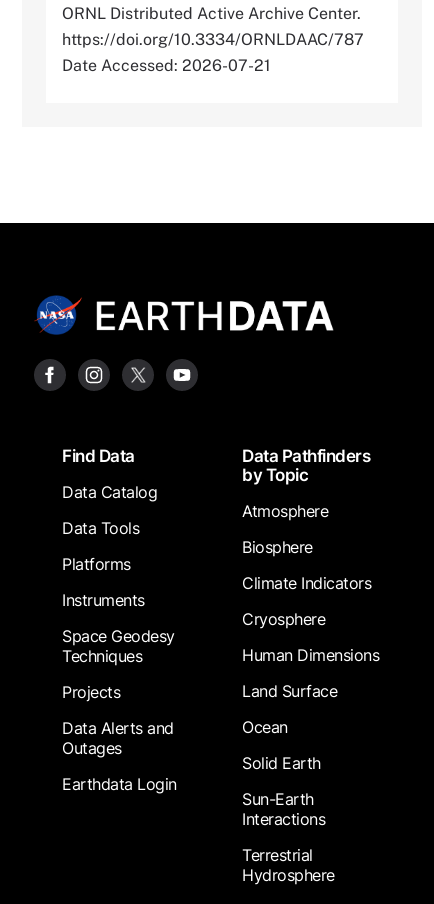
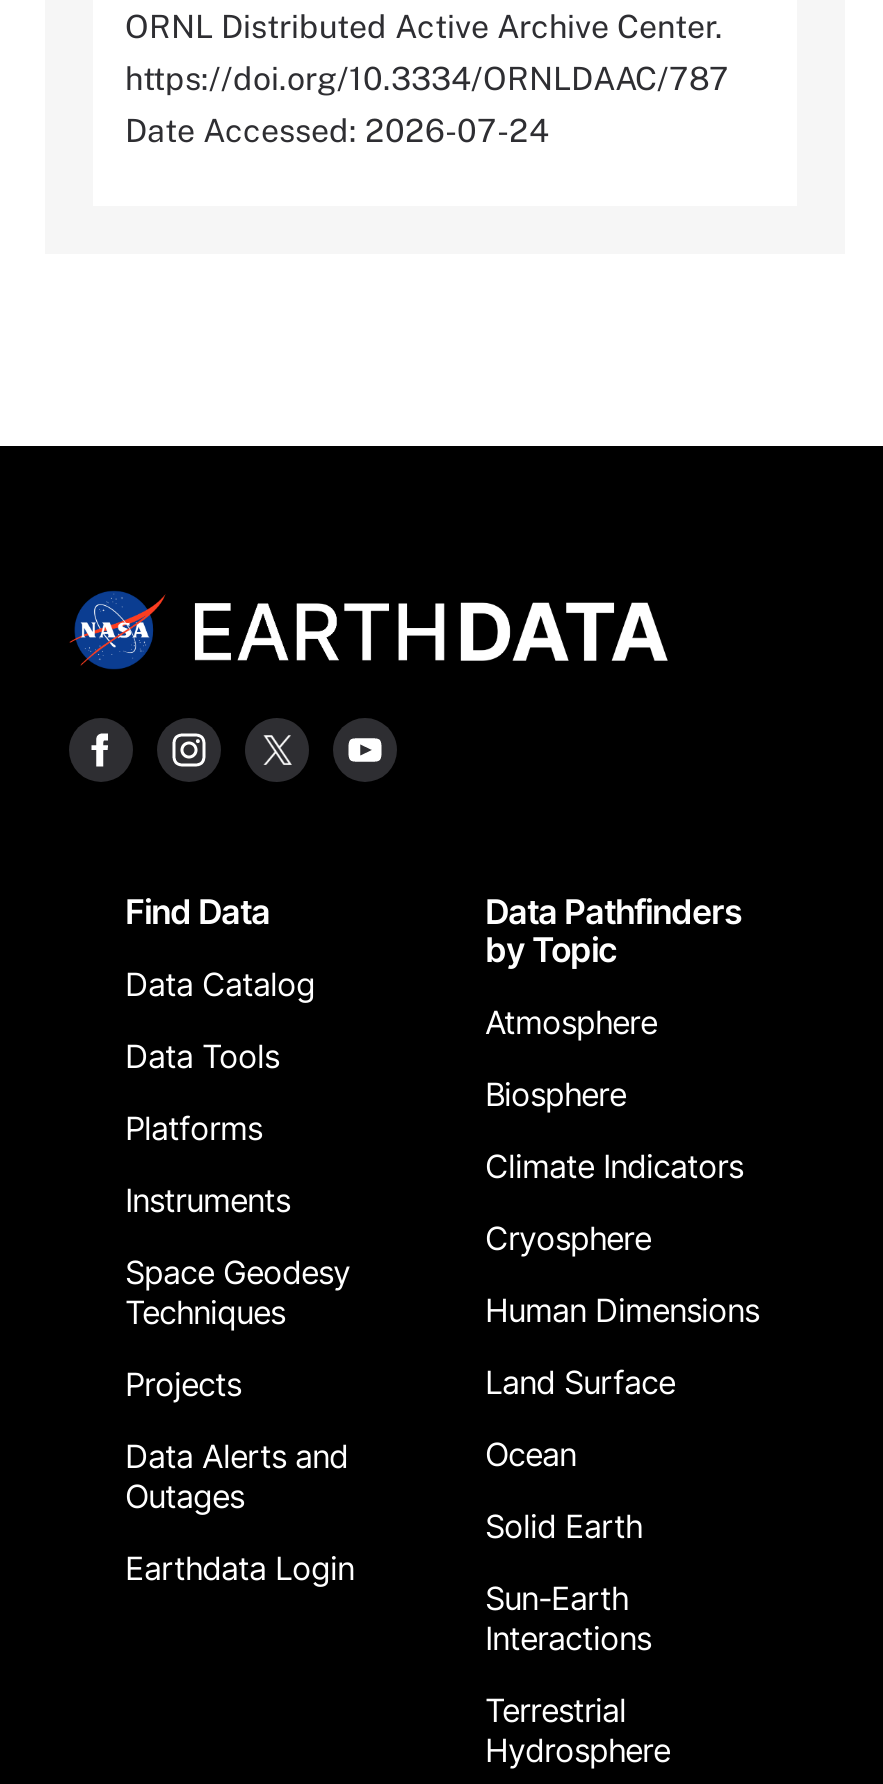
- Date Accessed: 2026-07-21
+ Date Accessed: 2026-07-24
